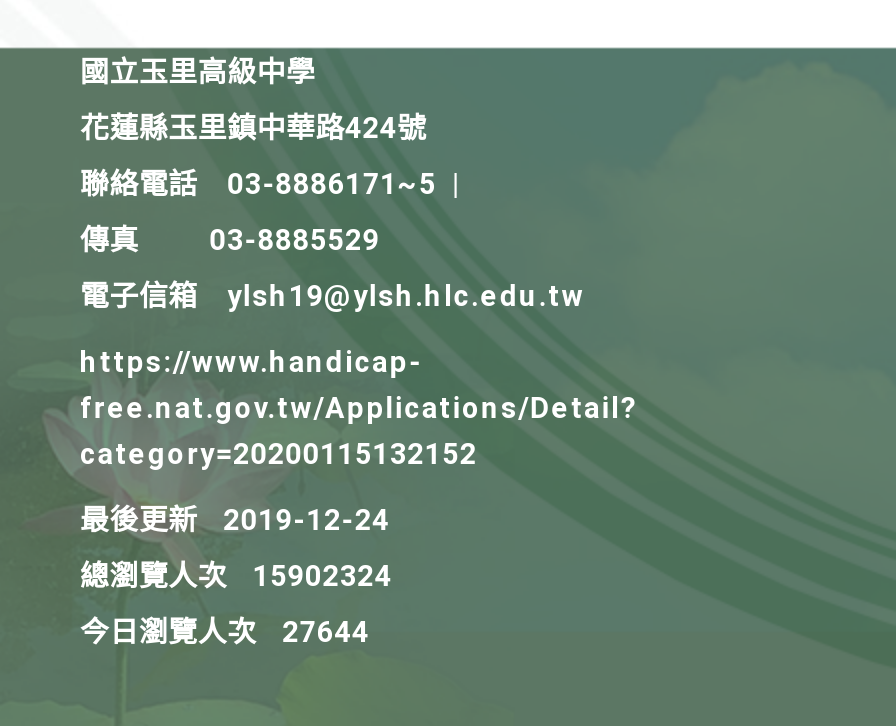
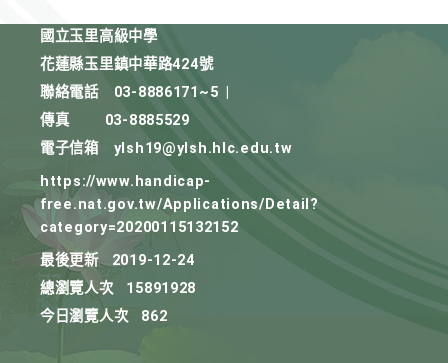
- 總瀏覽人次 15902324
+ 總瀏覽人次 15891928

- 今日瀏覽人次 27644
+ 今日瀏覽人次 862
